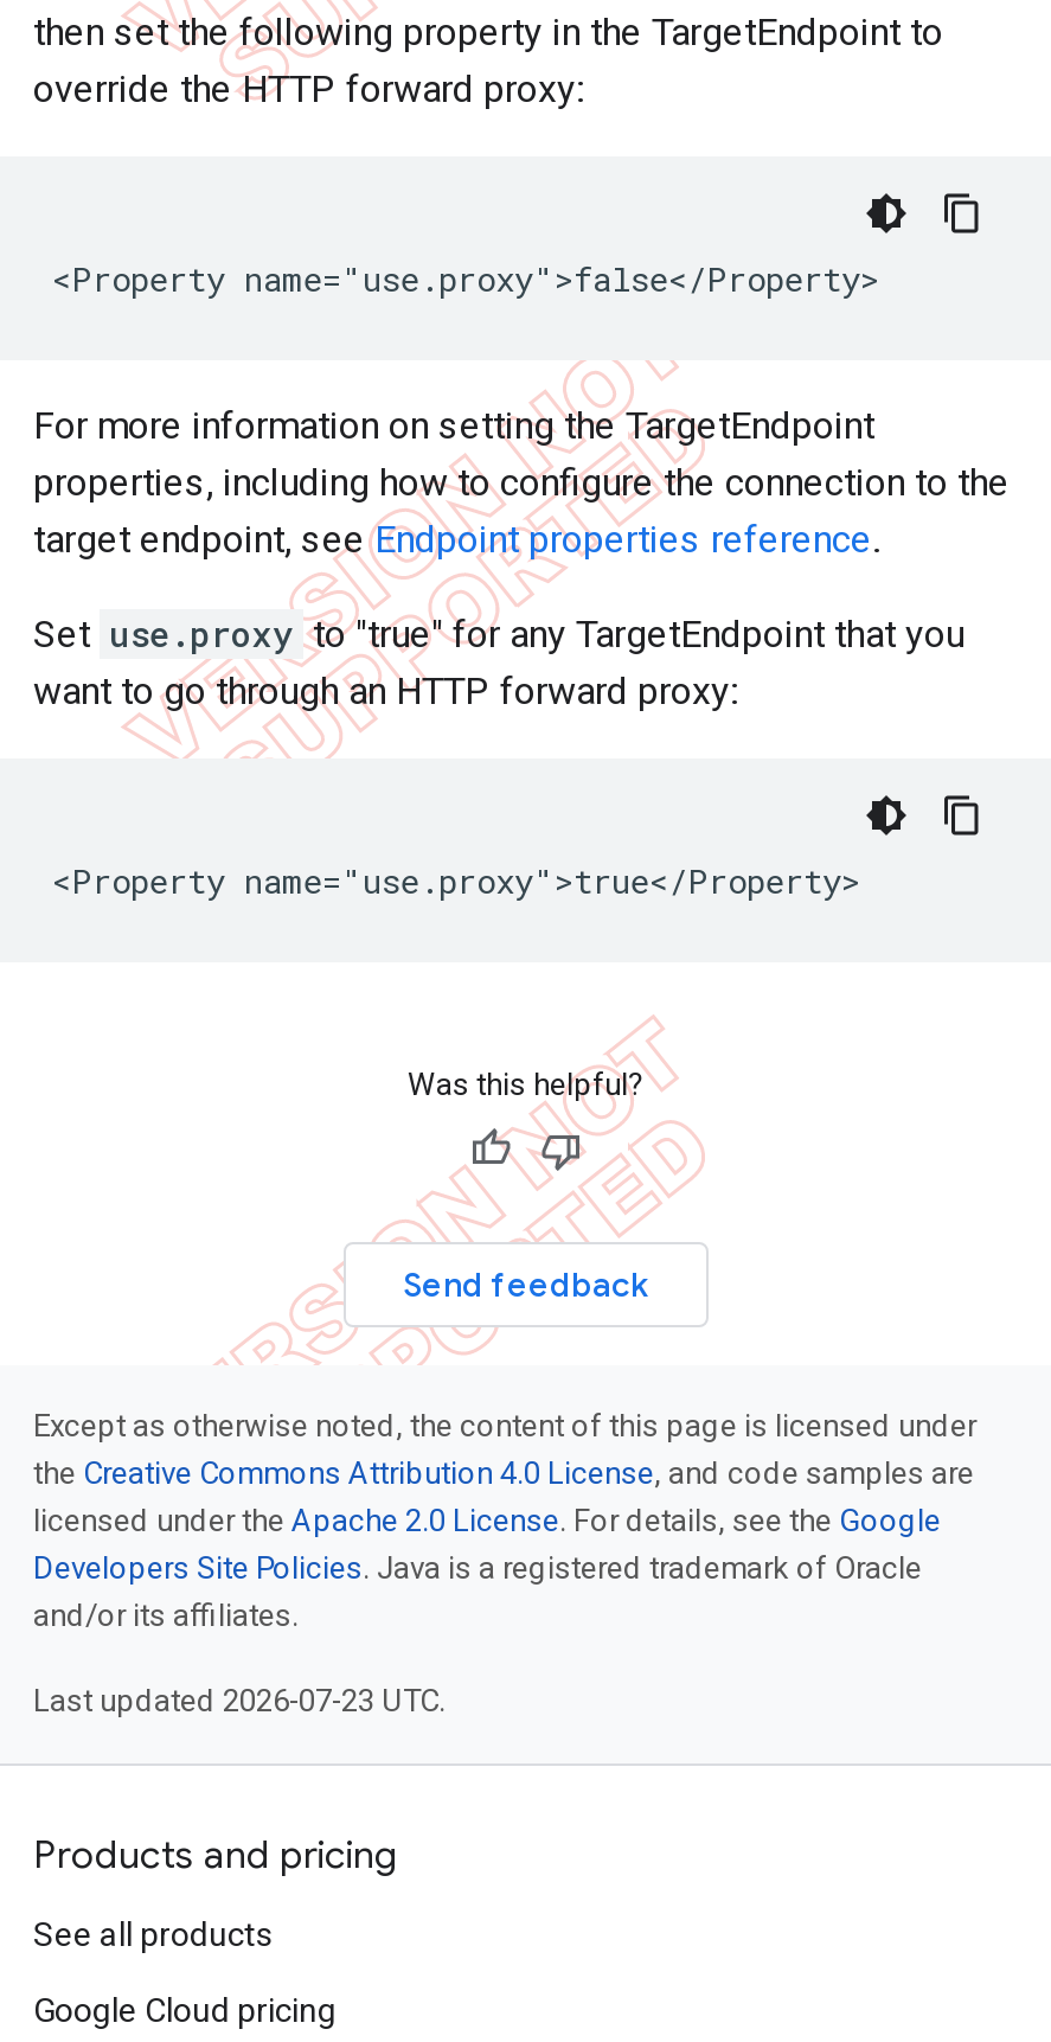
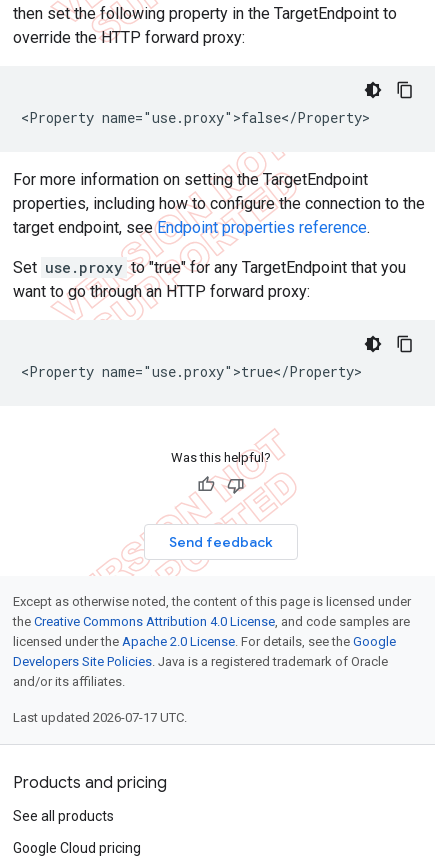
- Last updated 2026-07-23 UTC.
+ Last updated 2026-07-17 UTC.
